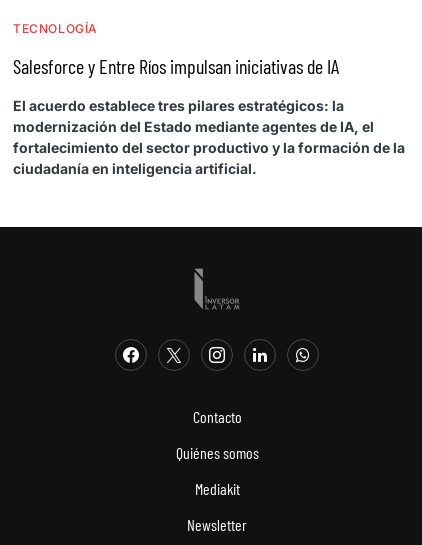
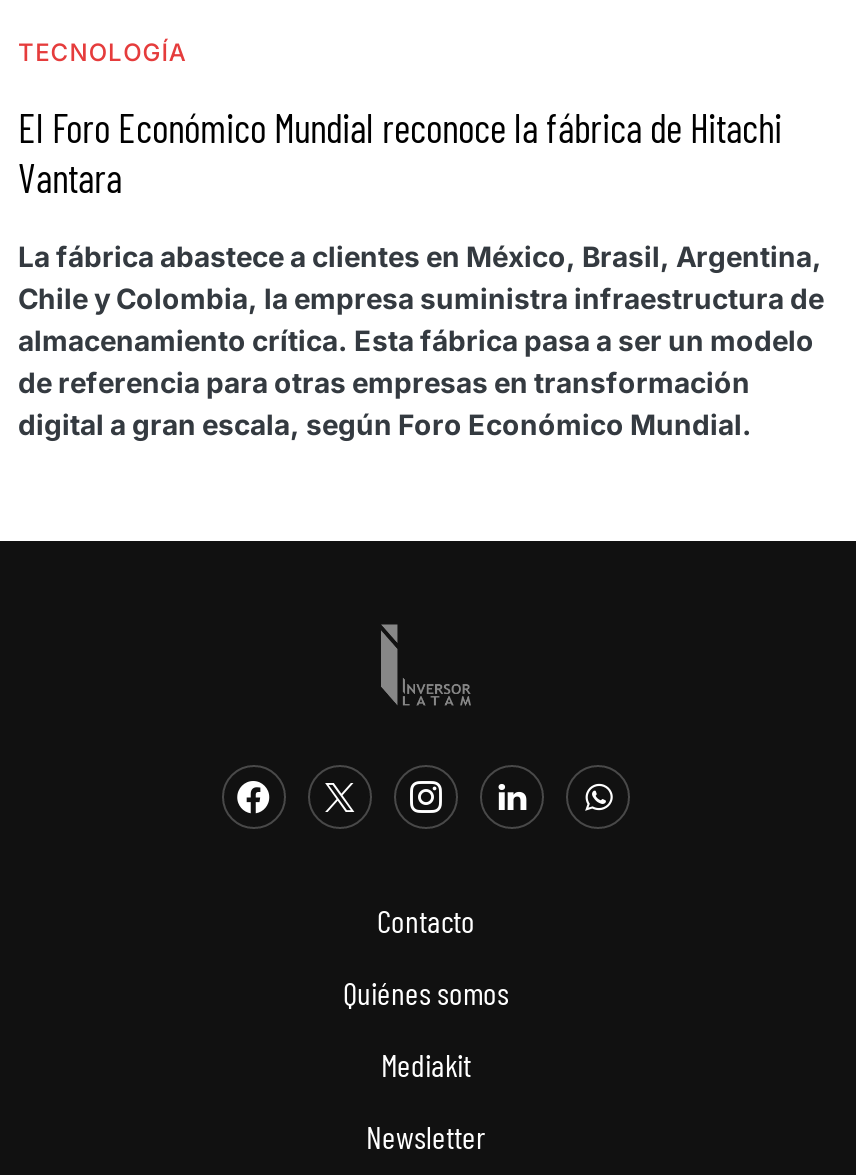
- Salesforce y Entre Ríos impulsan iniciativas de IA
+ El Foro Económico Mundial reconoce la fábrica de Hitachi
+ Vantara

- El acuerdo establece tres pilares estratégicos: la
- modernización del Estado mediante agentes de IA, el
- fortalecimiento del sector productivo y la formación de la
- ciudadanía en inteligencia artificial.
+ La fábrica abastece a clientes en México, Brasil, Argentina,
+ Chile y Colombia, la empresa suministra infraestructura de
+ almacenamiento crítica. Esta fábrica pasa a ser un modelo
+ de referencia para otras empresas en transformación
+ digital a gran escala, según Foro Económico Mundial.
